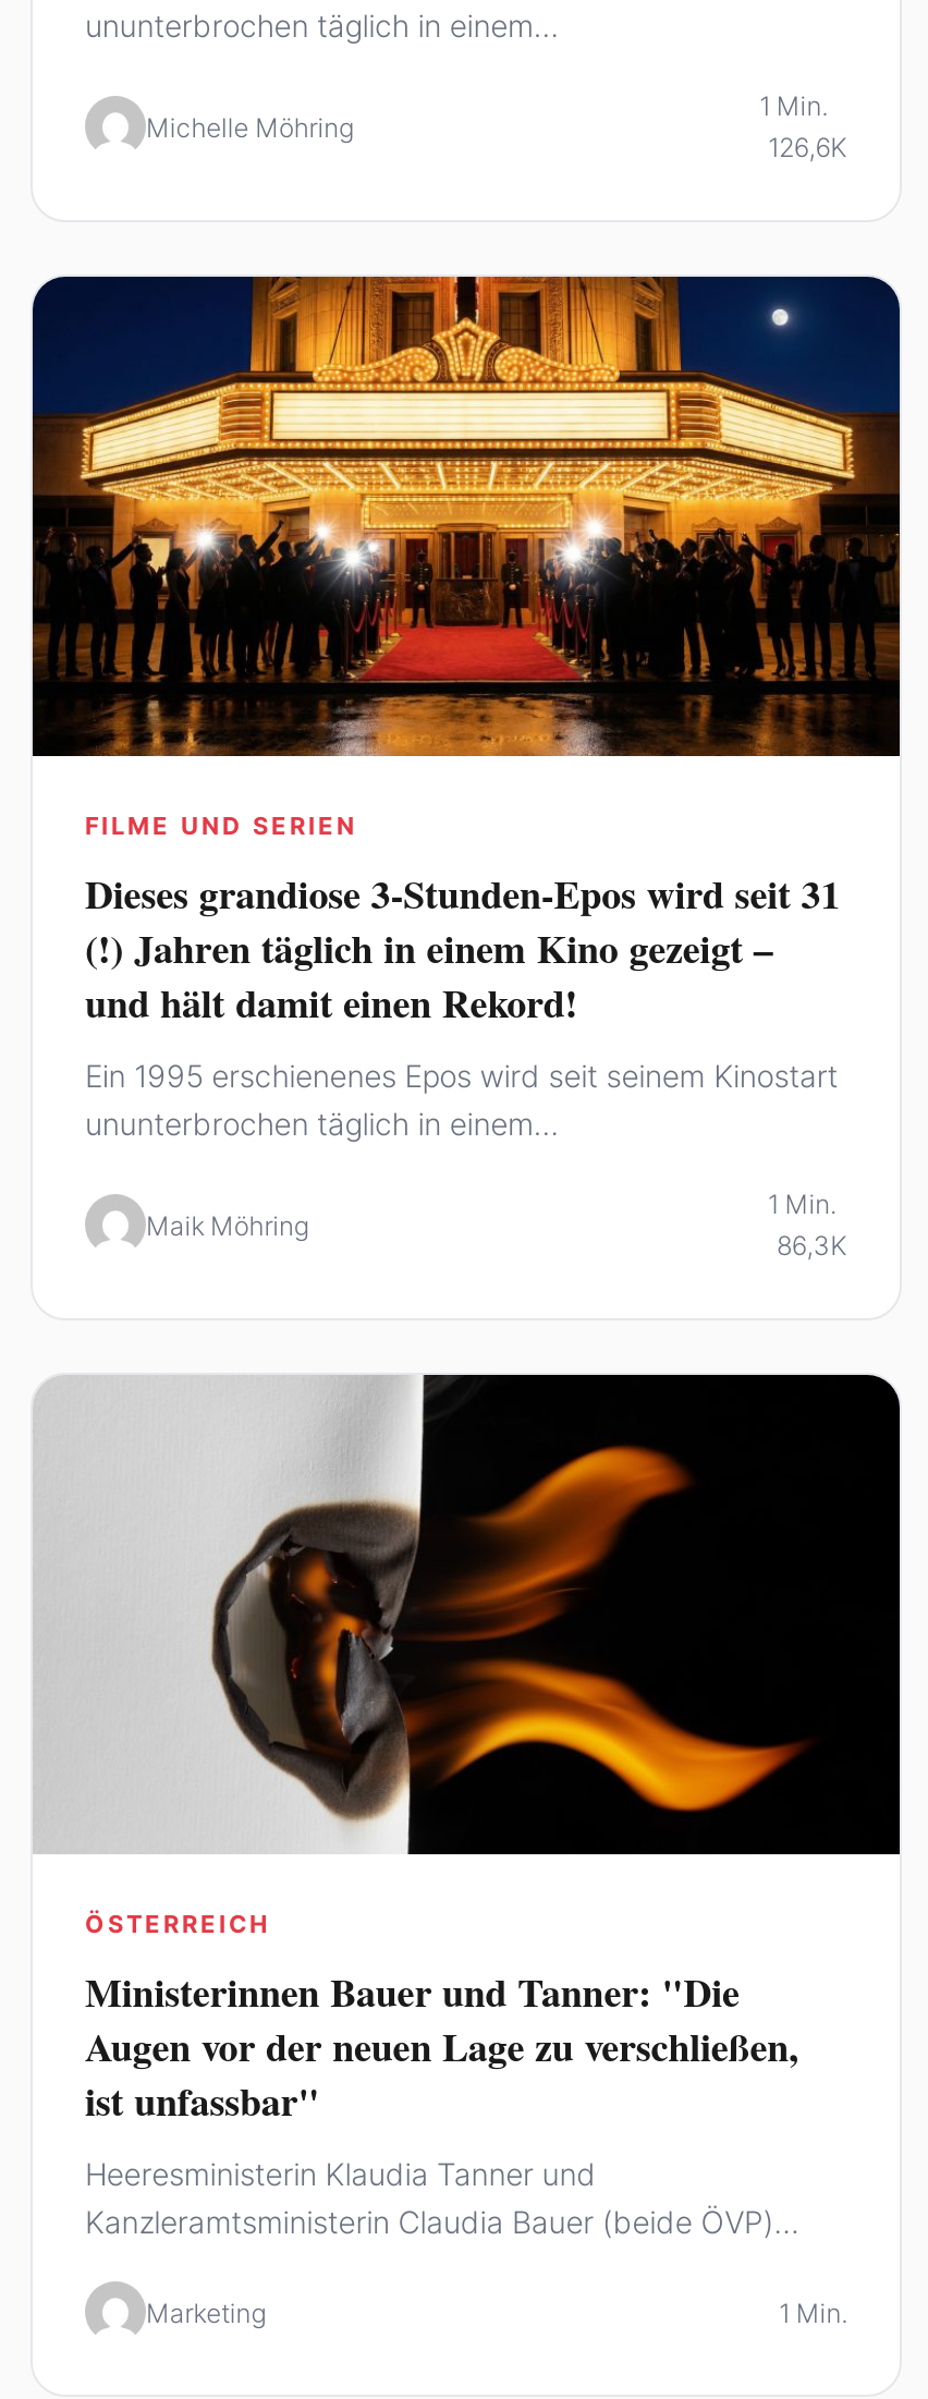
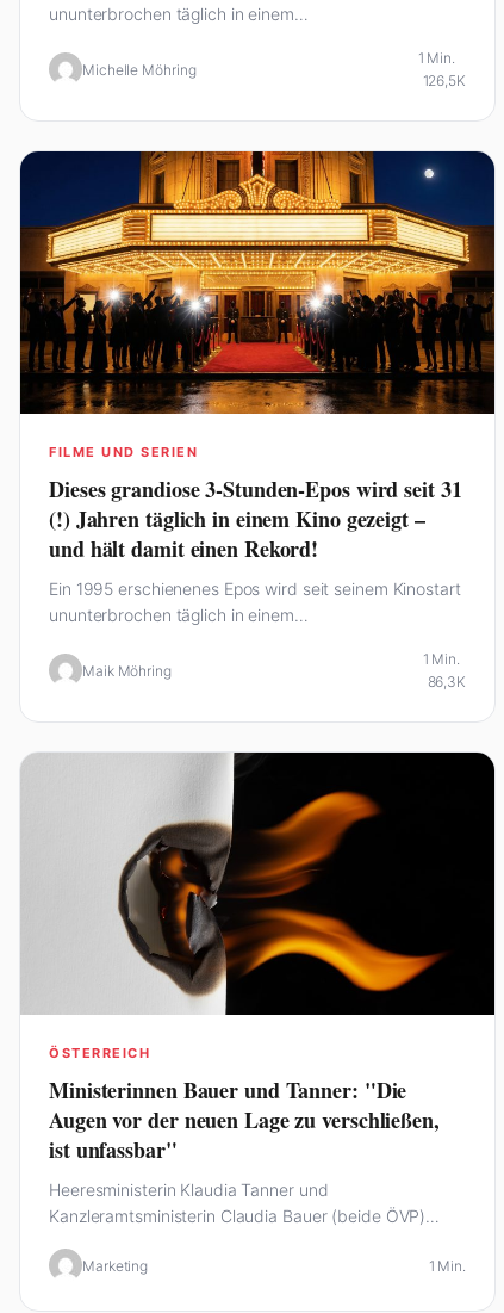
- 126,6K
+ 126,5K
